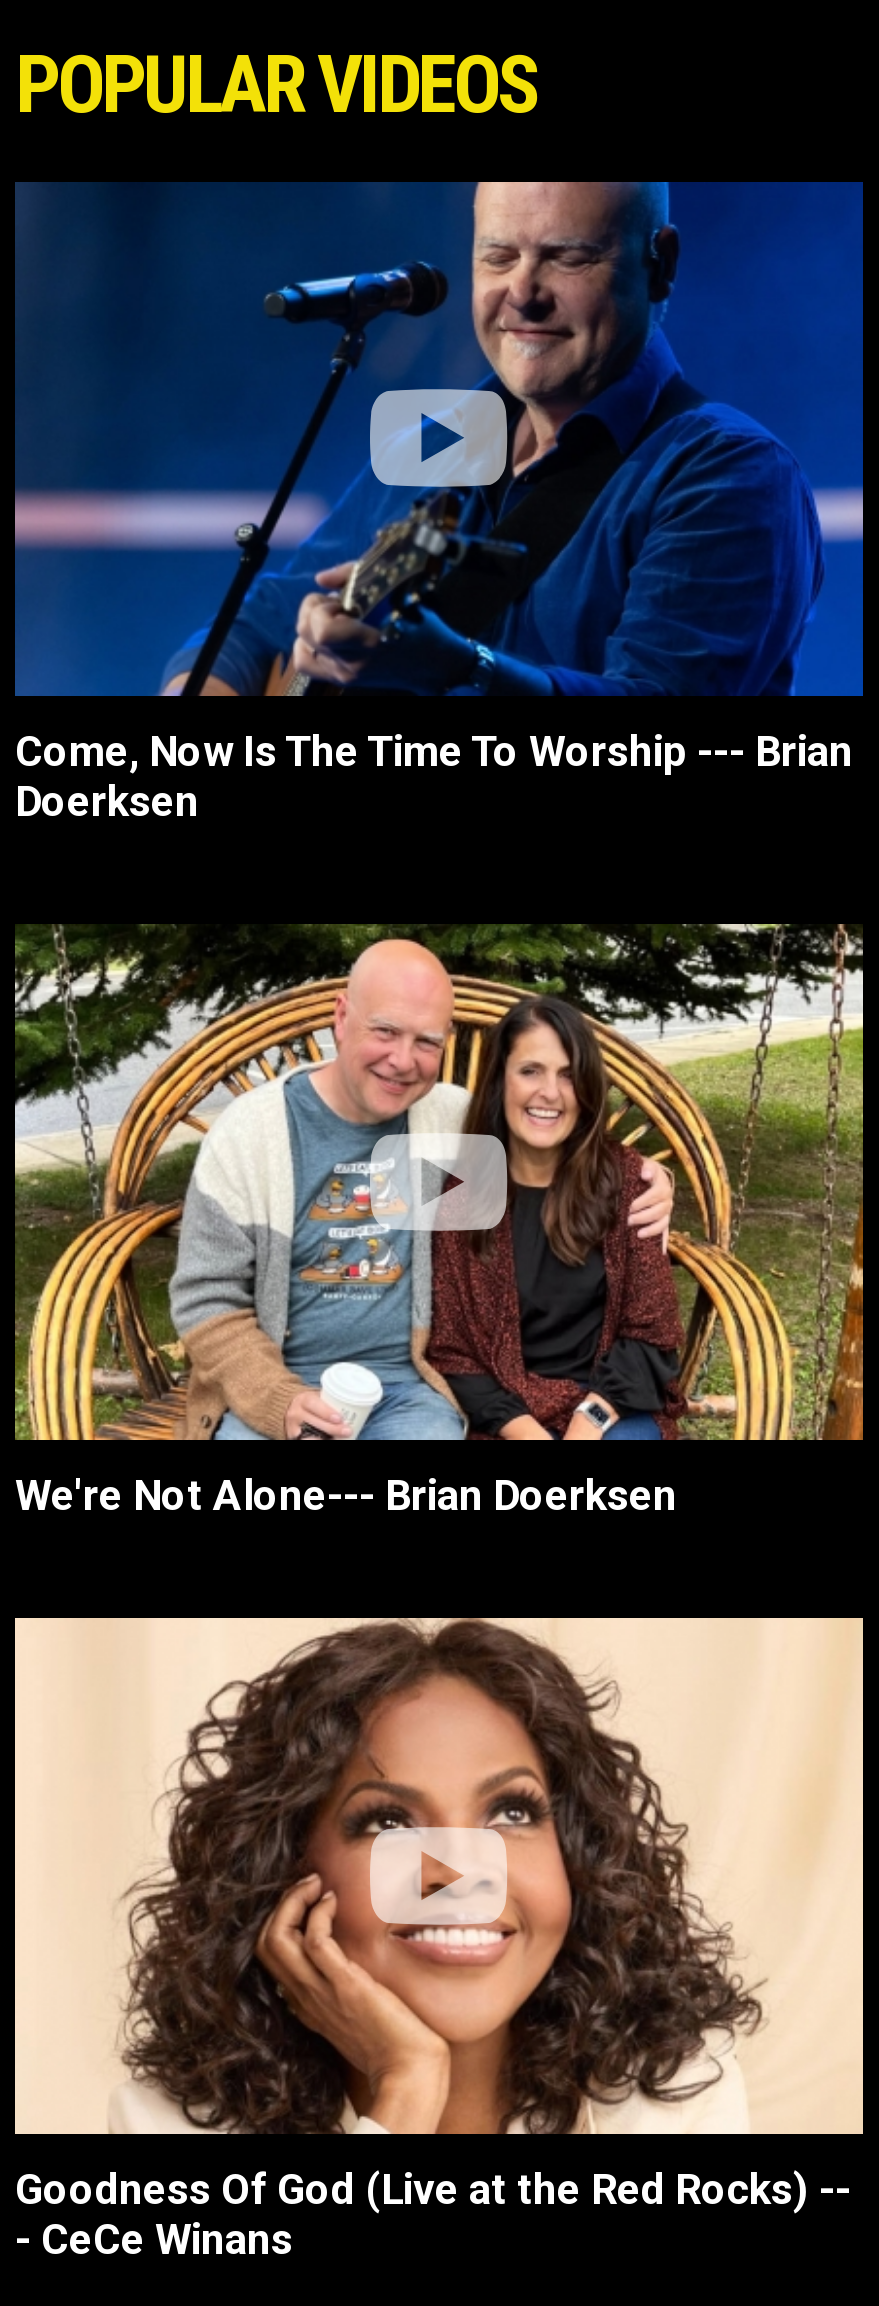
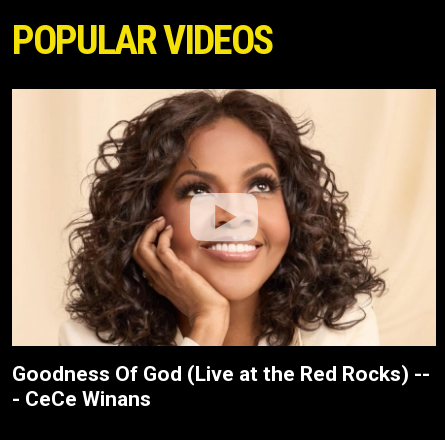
- [image]
- Come, Now Is The Time To Worship --- Brian
- Doerksen

- [image]
- We're Not Alone--- Brian Doerksen
